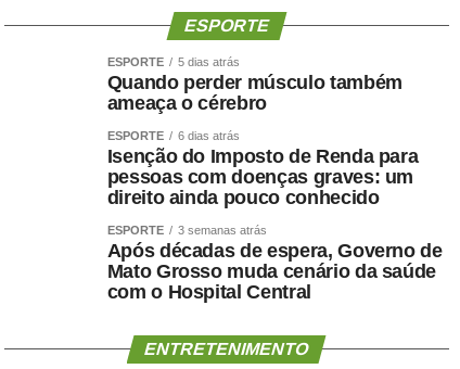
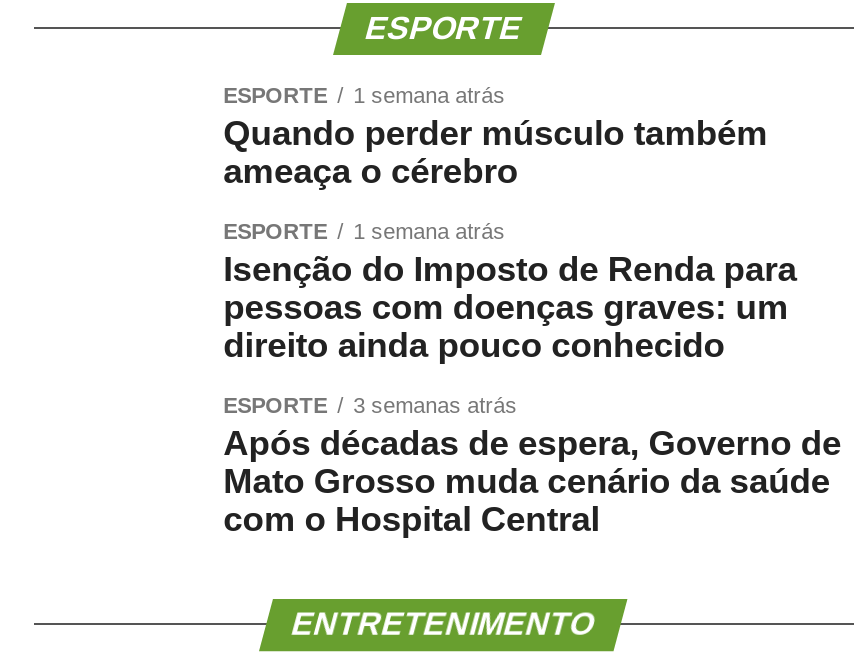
- ESPORTE 5 dias atrás
+ ESPORTE 1 semana atrás

- ESPORTE 6 dias atrás
+ ESPORTE 1 semana atrás
